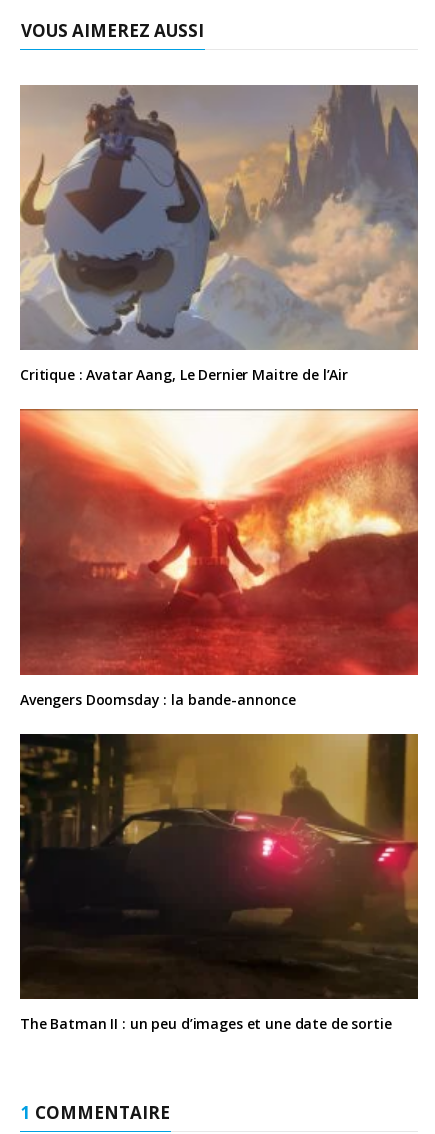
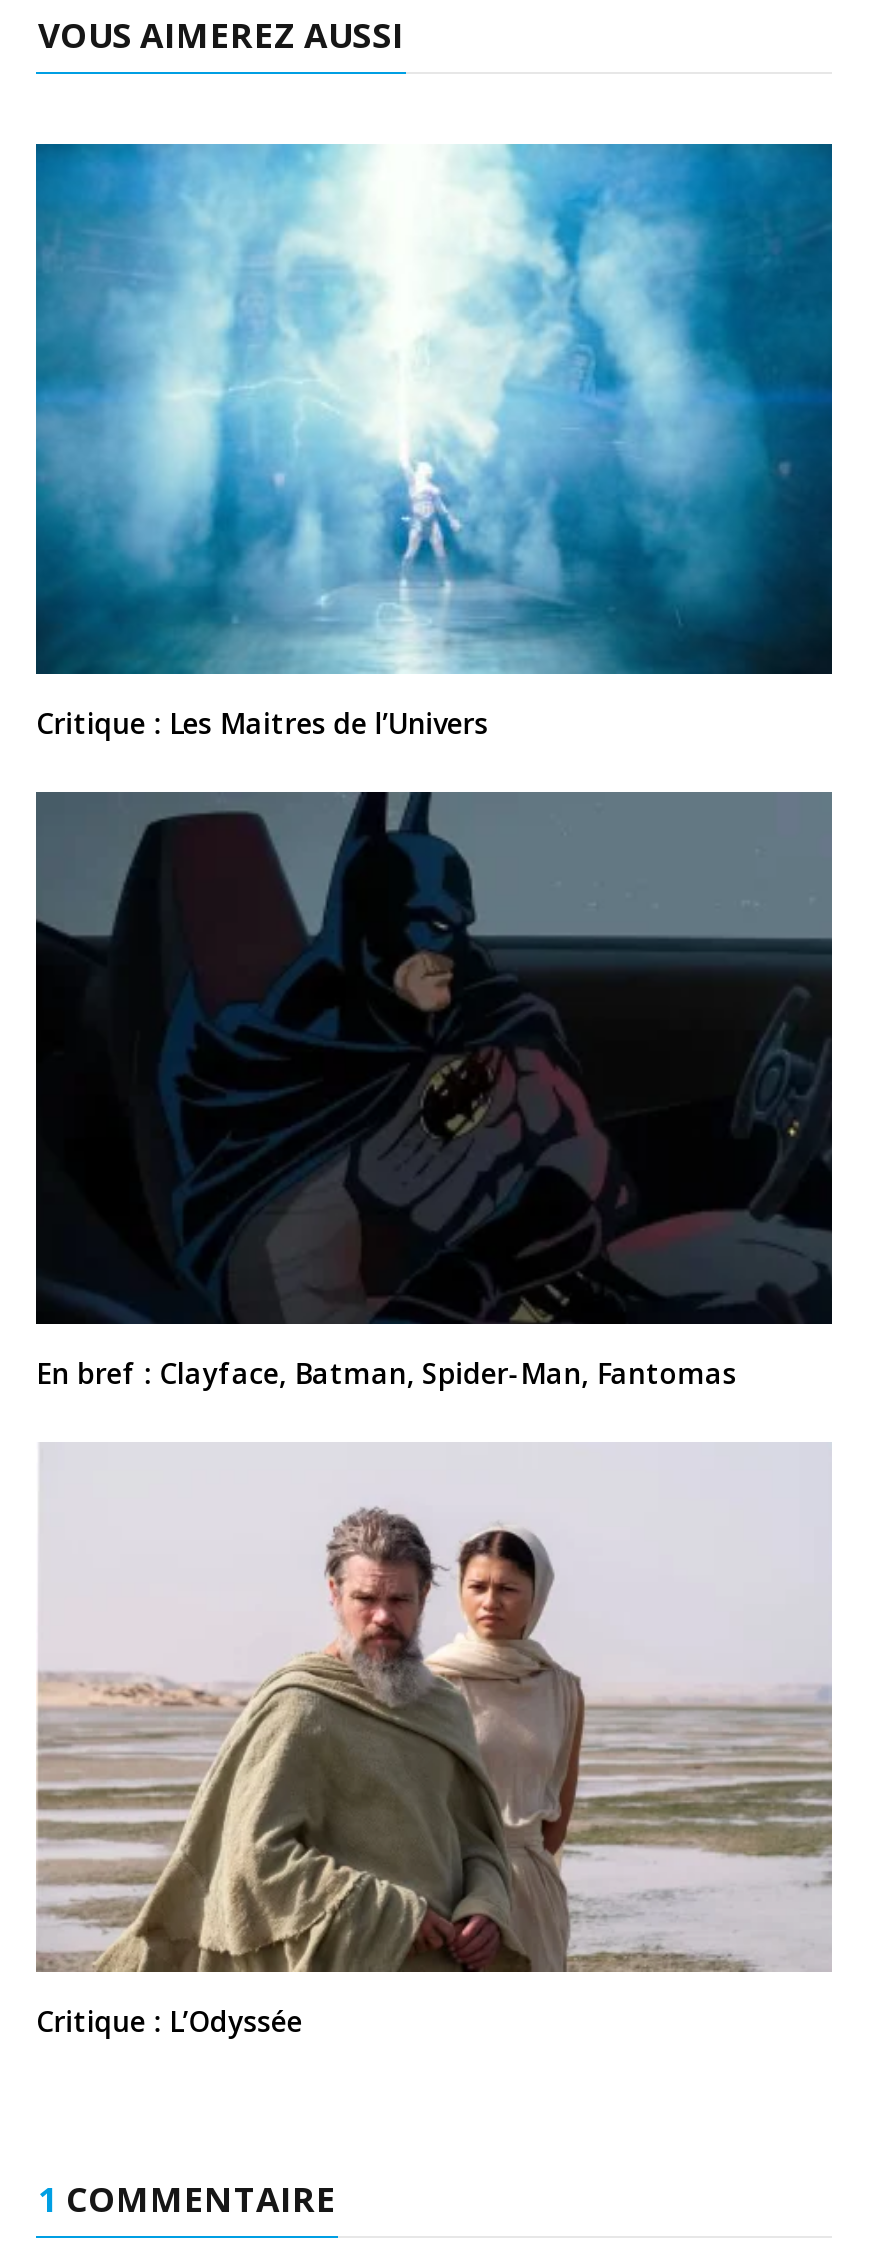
- [image]
- Critique : Avatar Aang, Le Dernier Maitre de l’Air
+ [image]
+ Critique : Les Maitres de l’Univers

- [image]
- Avengers Doomsday : la bande-annonce
+ [image]
+ En bref : Clayface, Batman, Spider-Man, Fantomas

- [image]
- The Batman II : un peu d’images et une date de sortie
+ [image]
+ Critique : L’Odyssée
